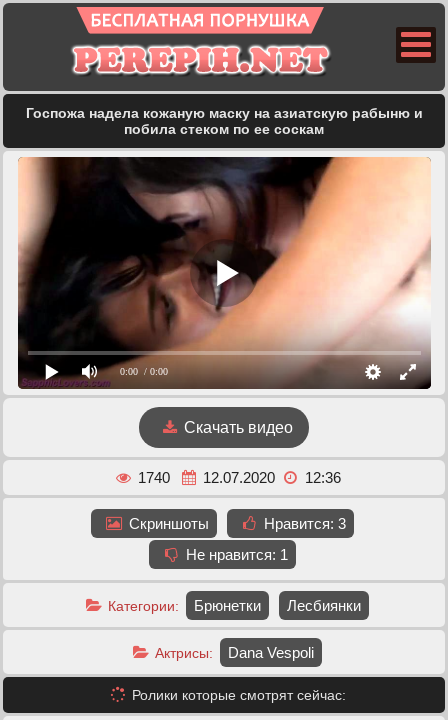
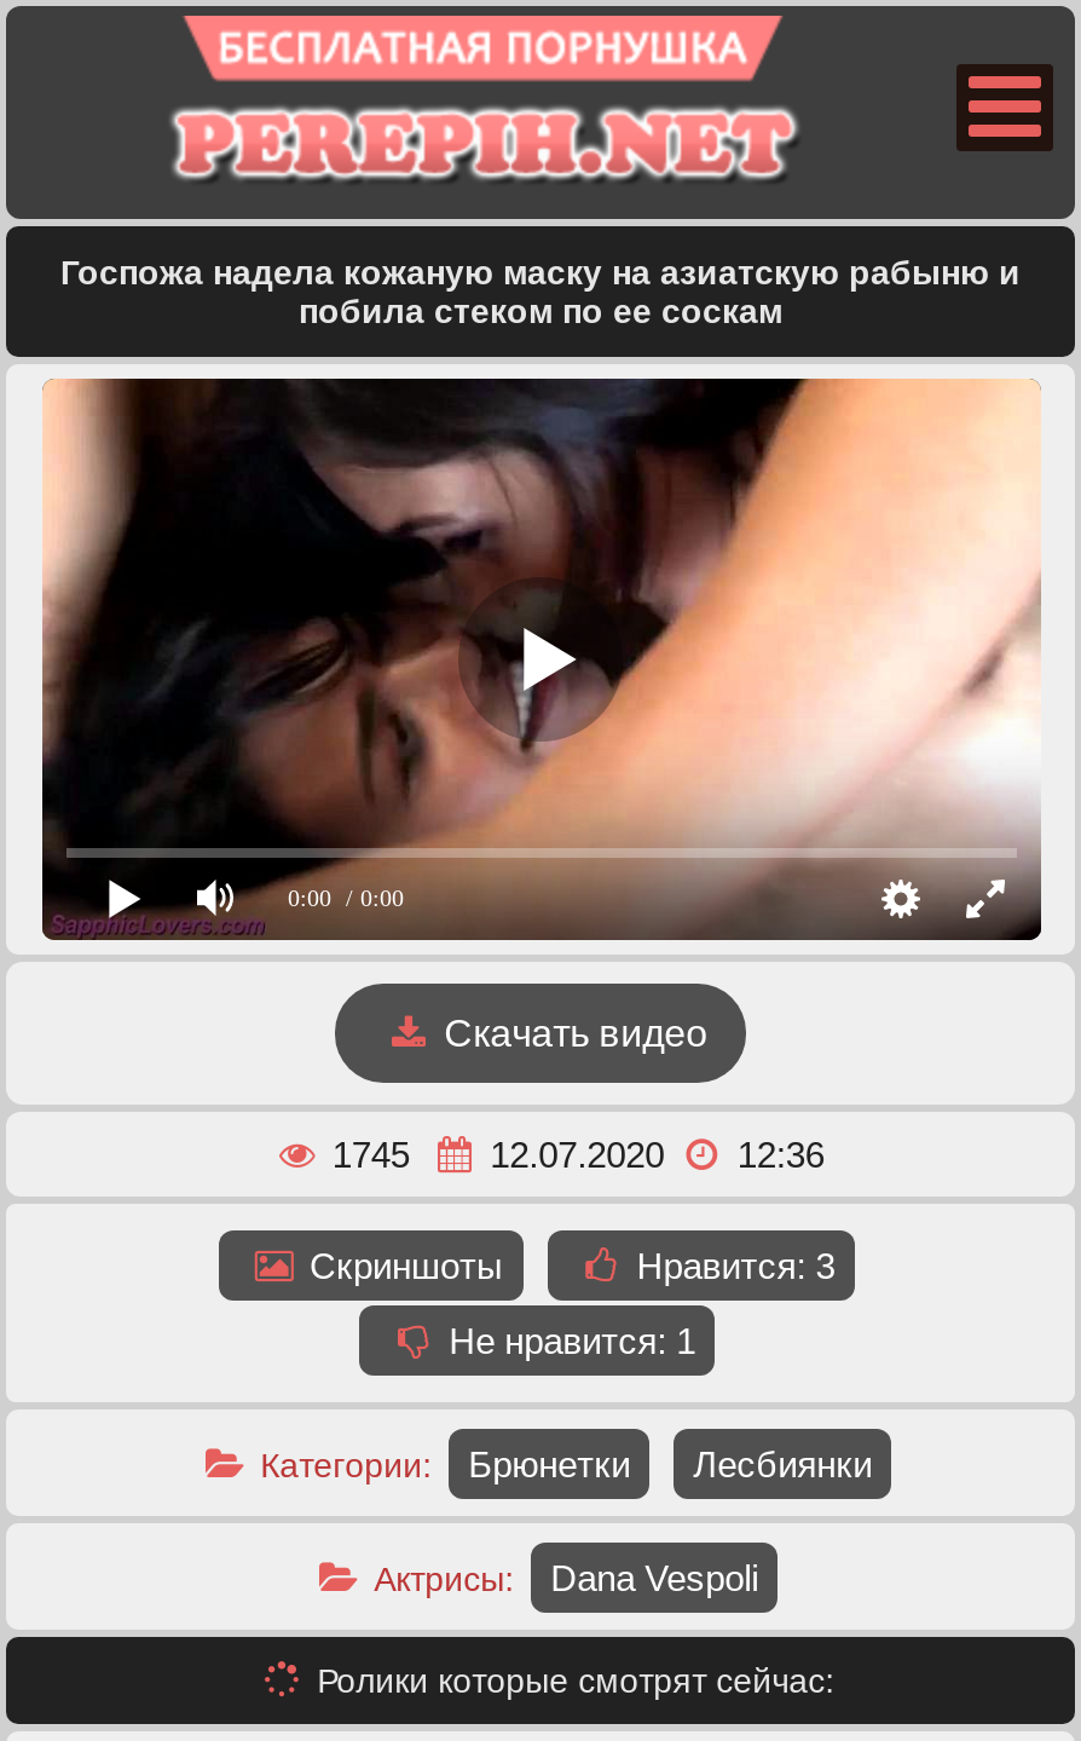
- 1740 12.07.2020 12:36
+ 1745 12.07.2020 12:36
